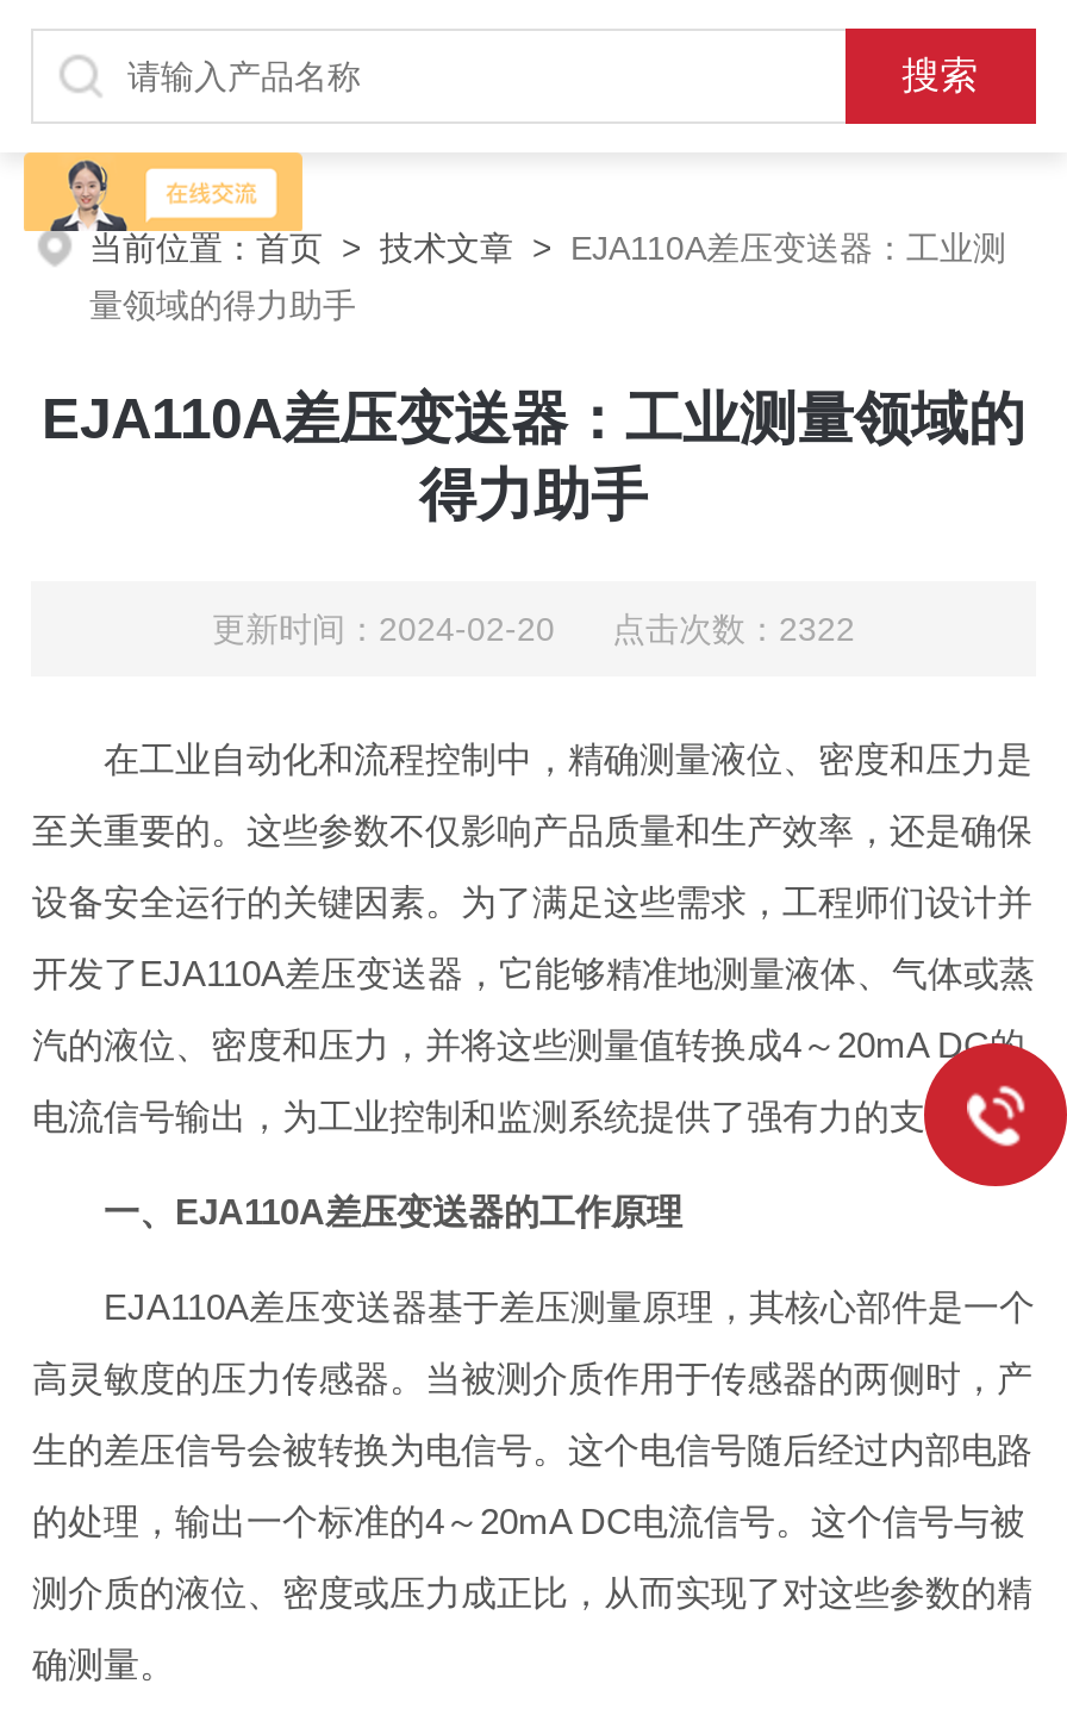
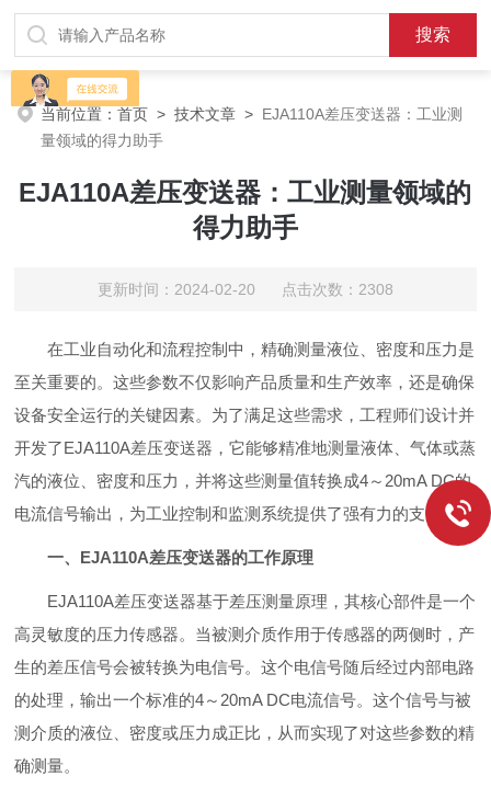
- 更新时间：2024-02-20 点击次数：2322
+ 更新时间：2024-02-20 点击次数：2308
